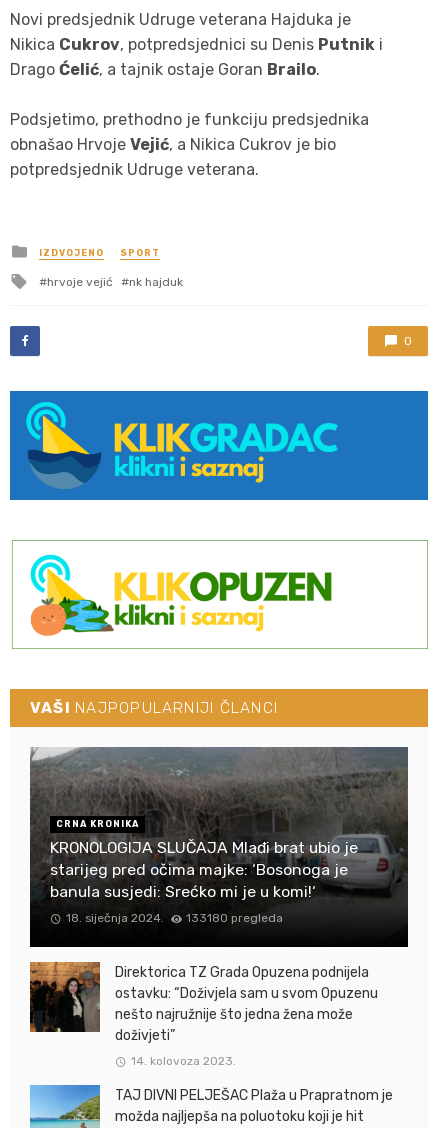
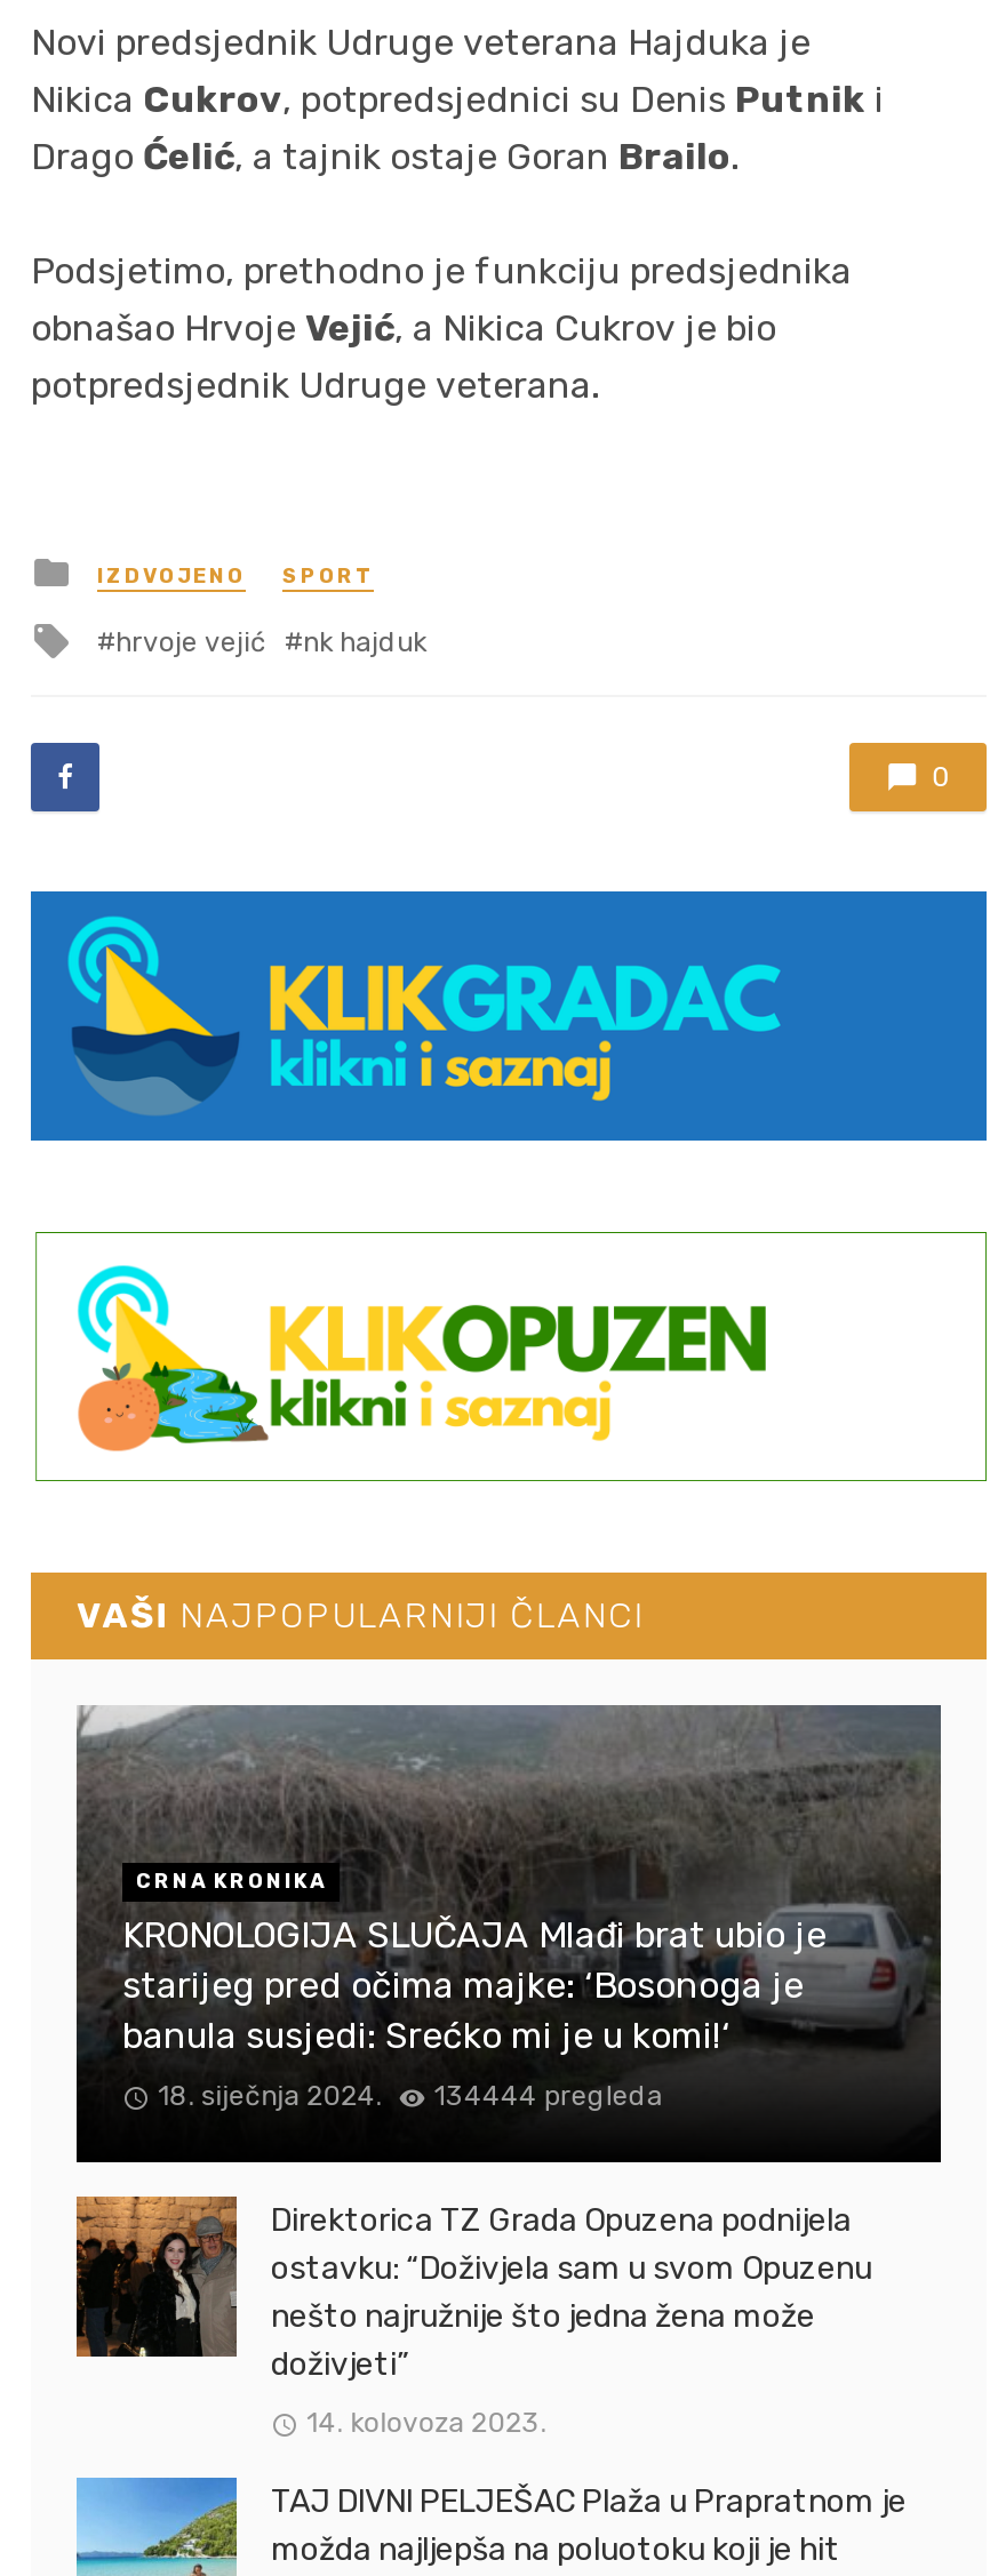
- 18. siječnja 2024. 133180 pregleda
+ 18. siječnja 2024. 134444 pregleda
